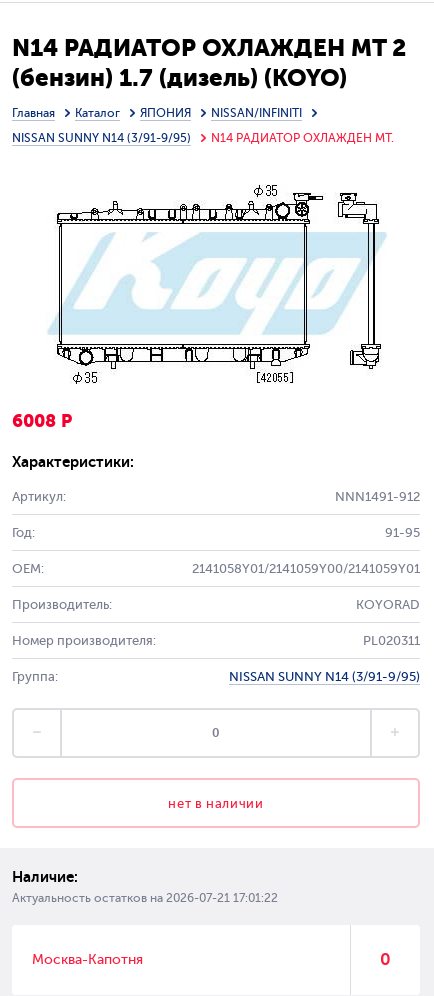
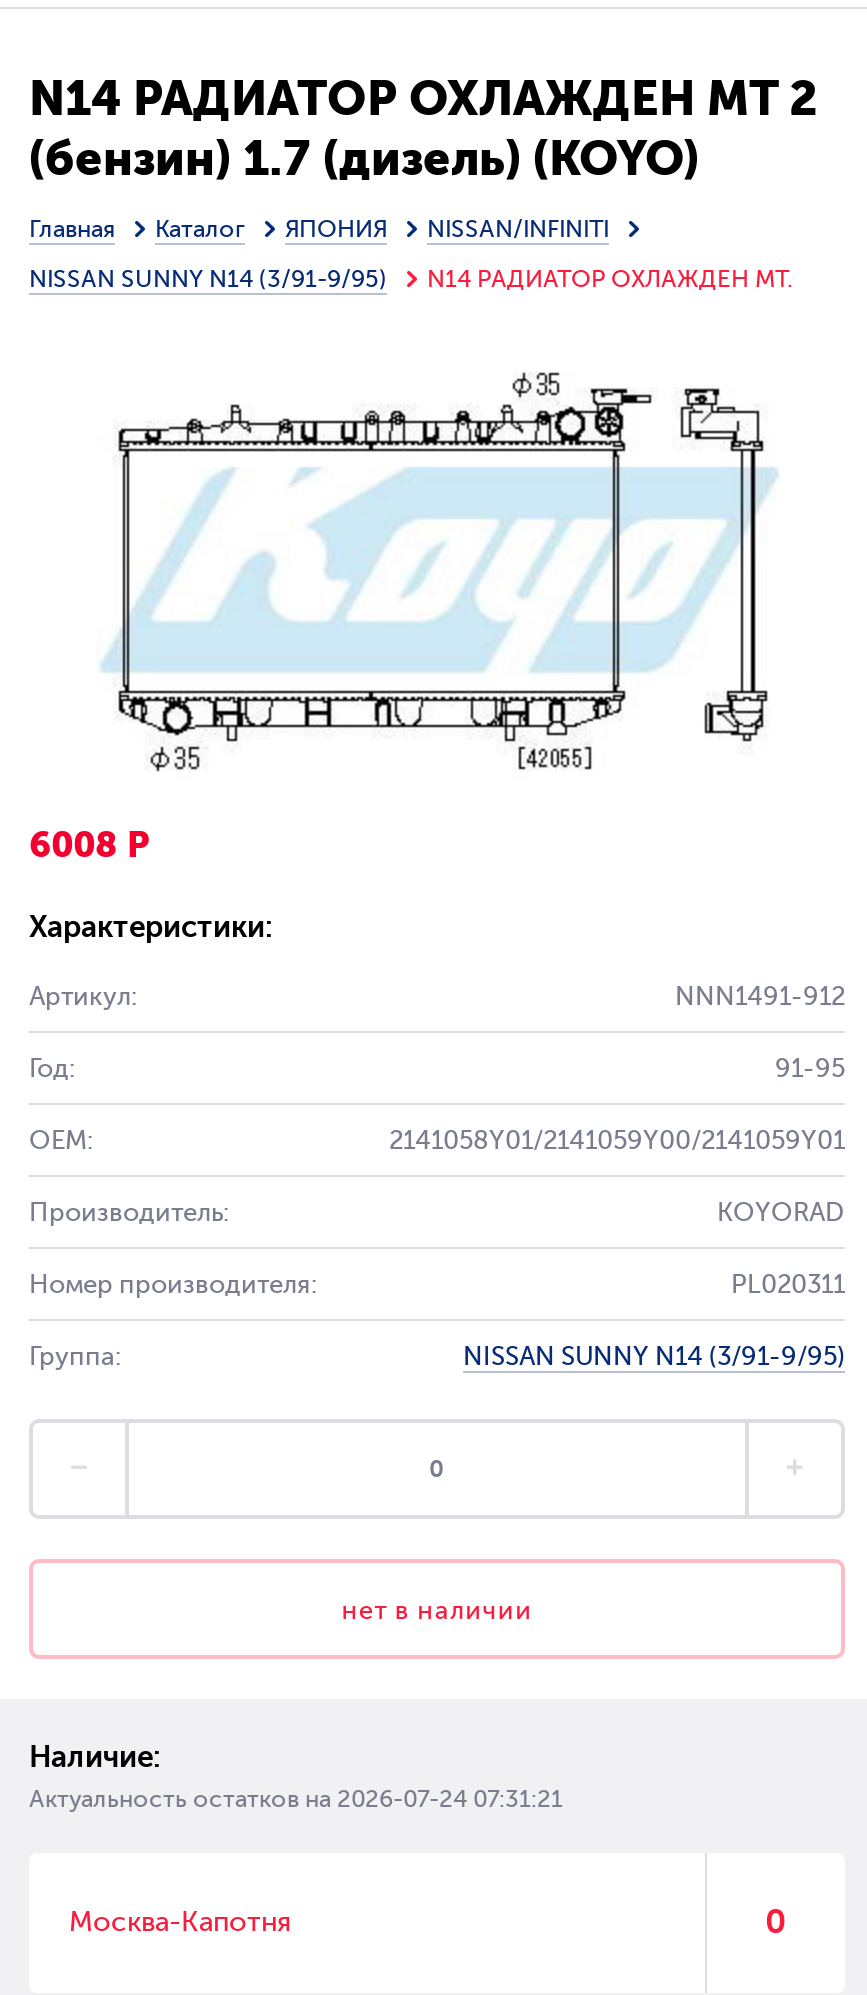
- Актуальность остатков на 2026-07-21 17:01:22
+ Актуальность остатков на 2026-07-24 07:31:21
